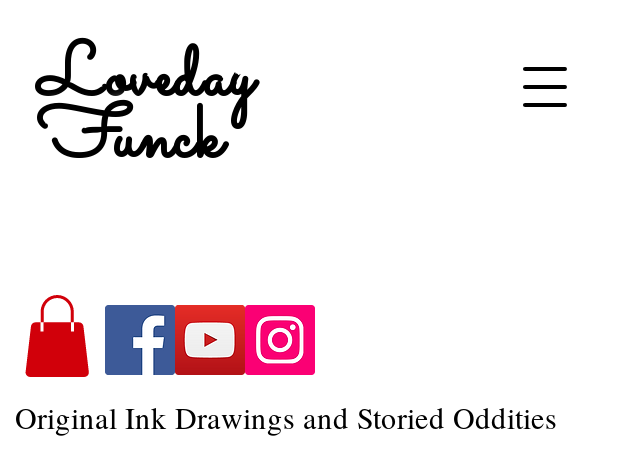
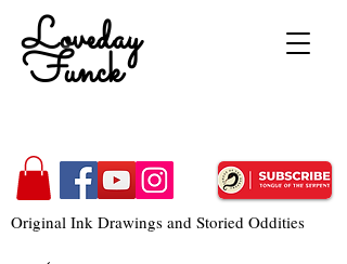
+ [image]
